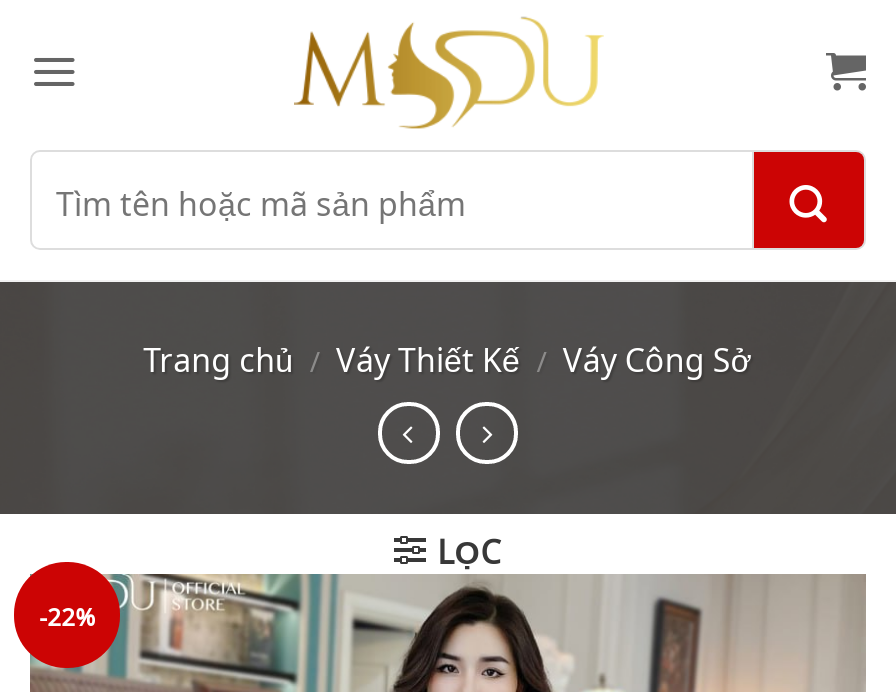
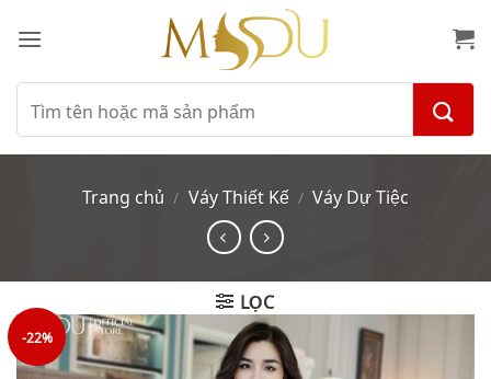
- Trang chủ / Váy Thiết Kế / Váy Công Sở
+ Trang chủ / Váy Thiết Kế / Váy Dự Tiệc
